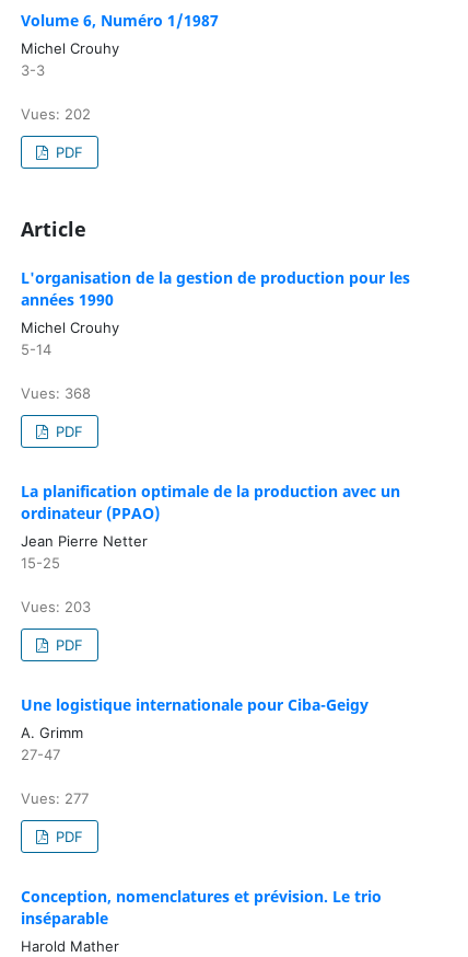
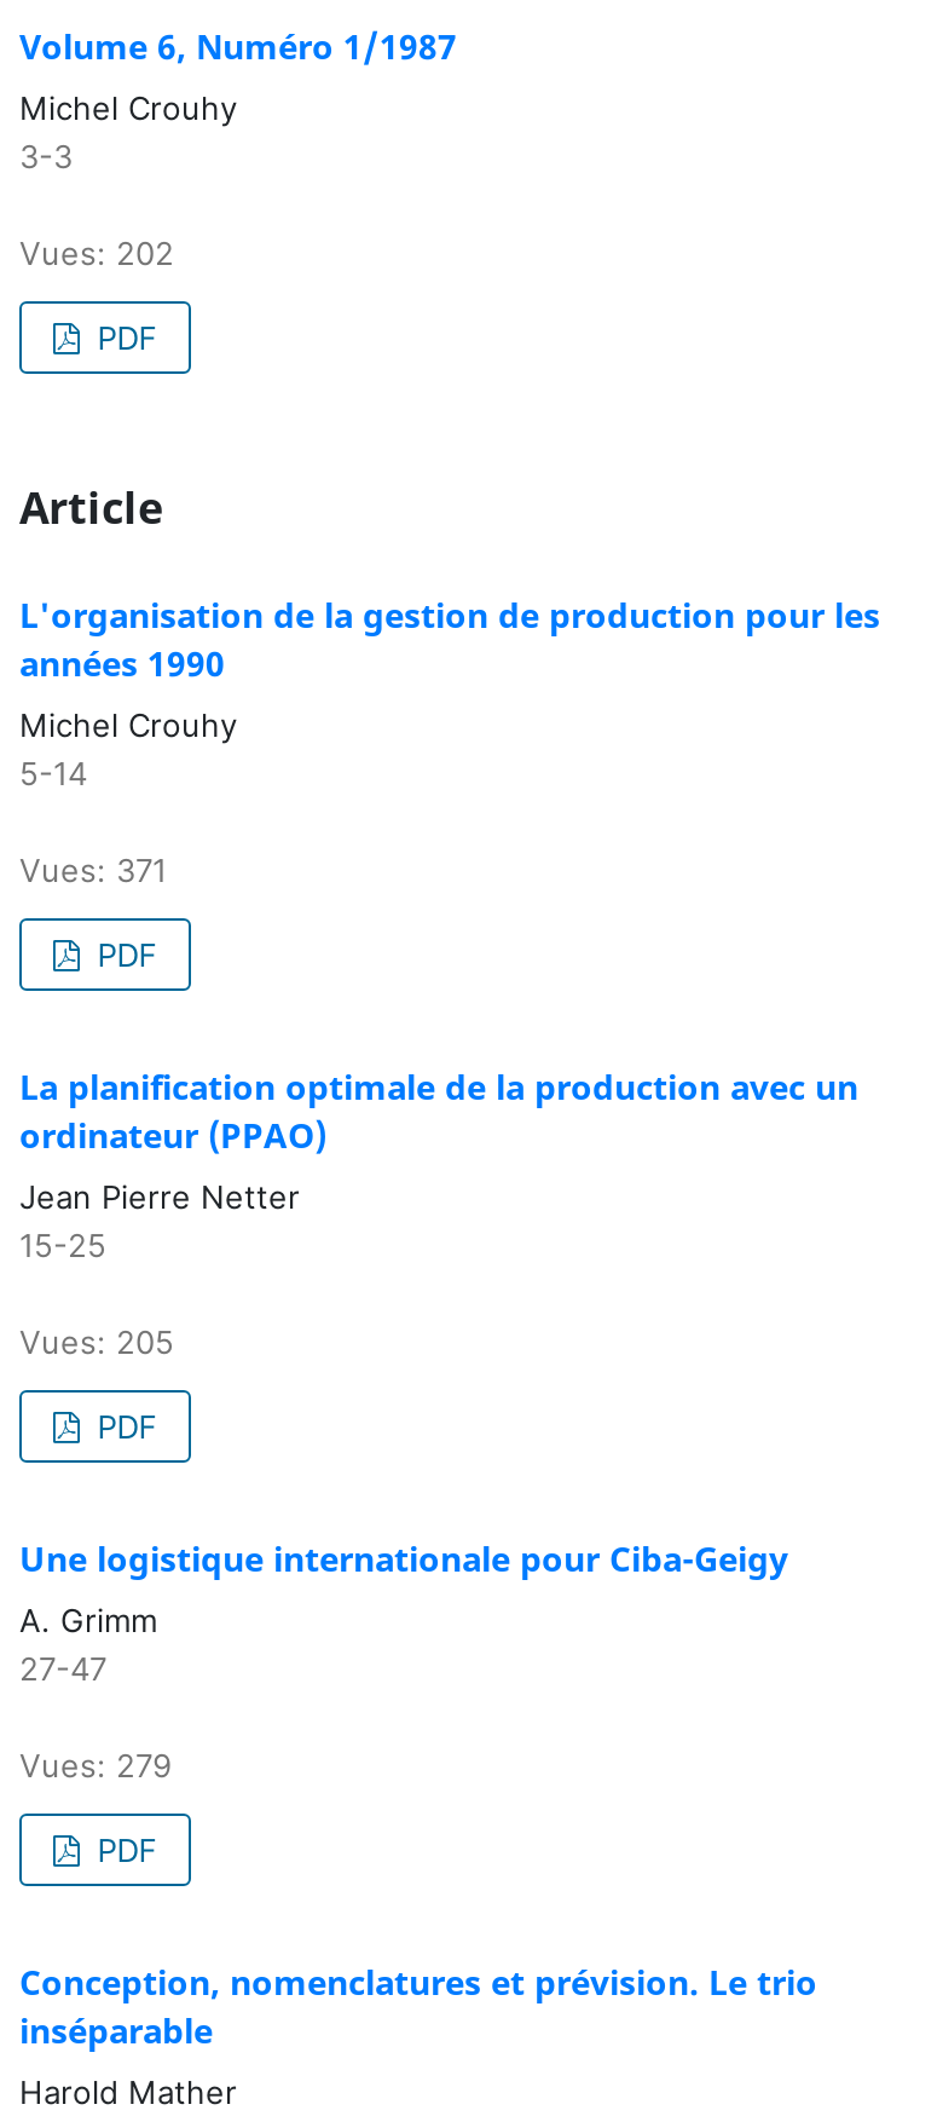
- Vues: 368
+ Vues: 371

- Vues: 203
+ Vues: 205

- Vues: 277
+ Vues: 279
